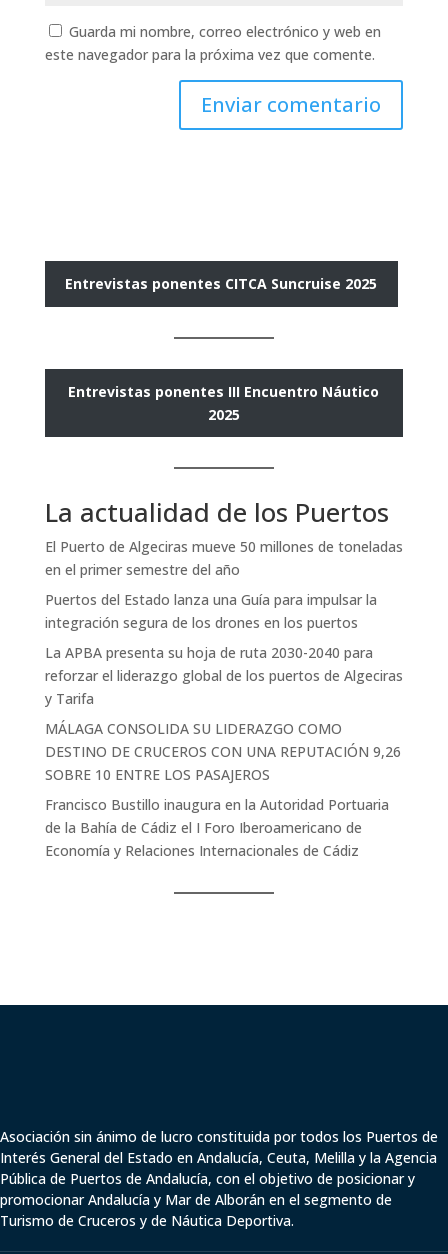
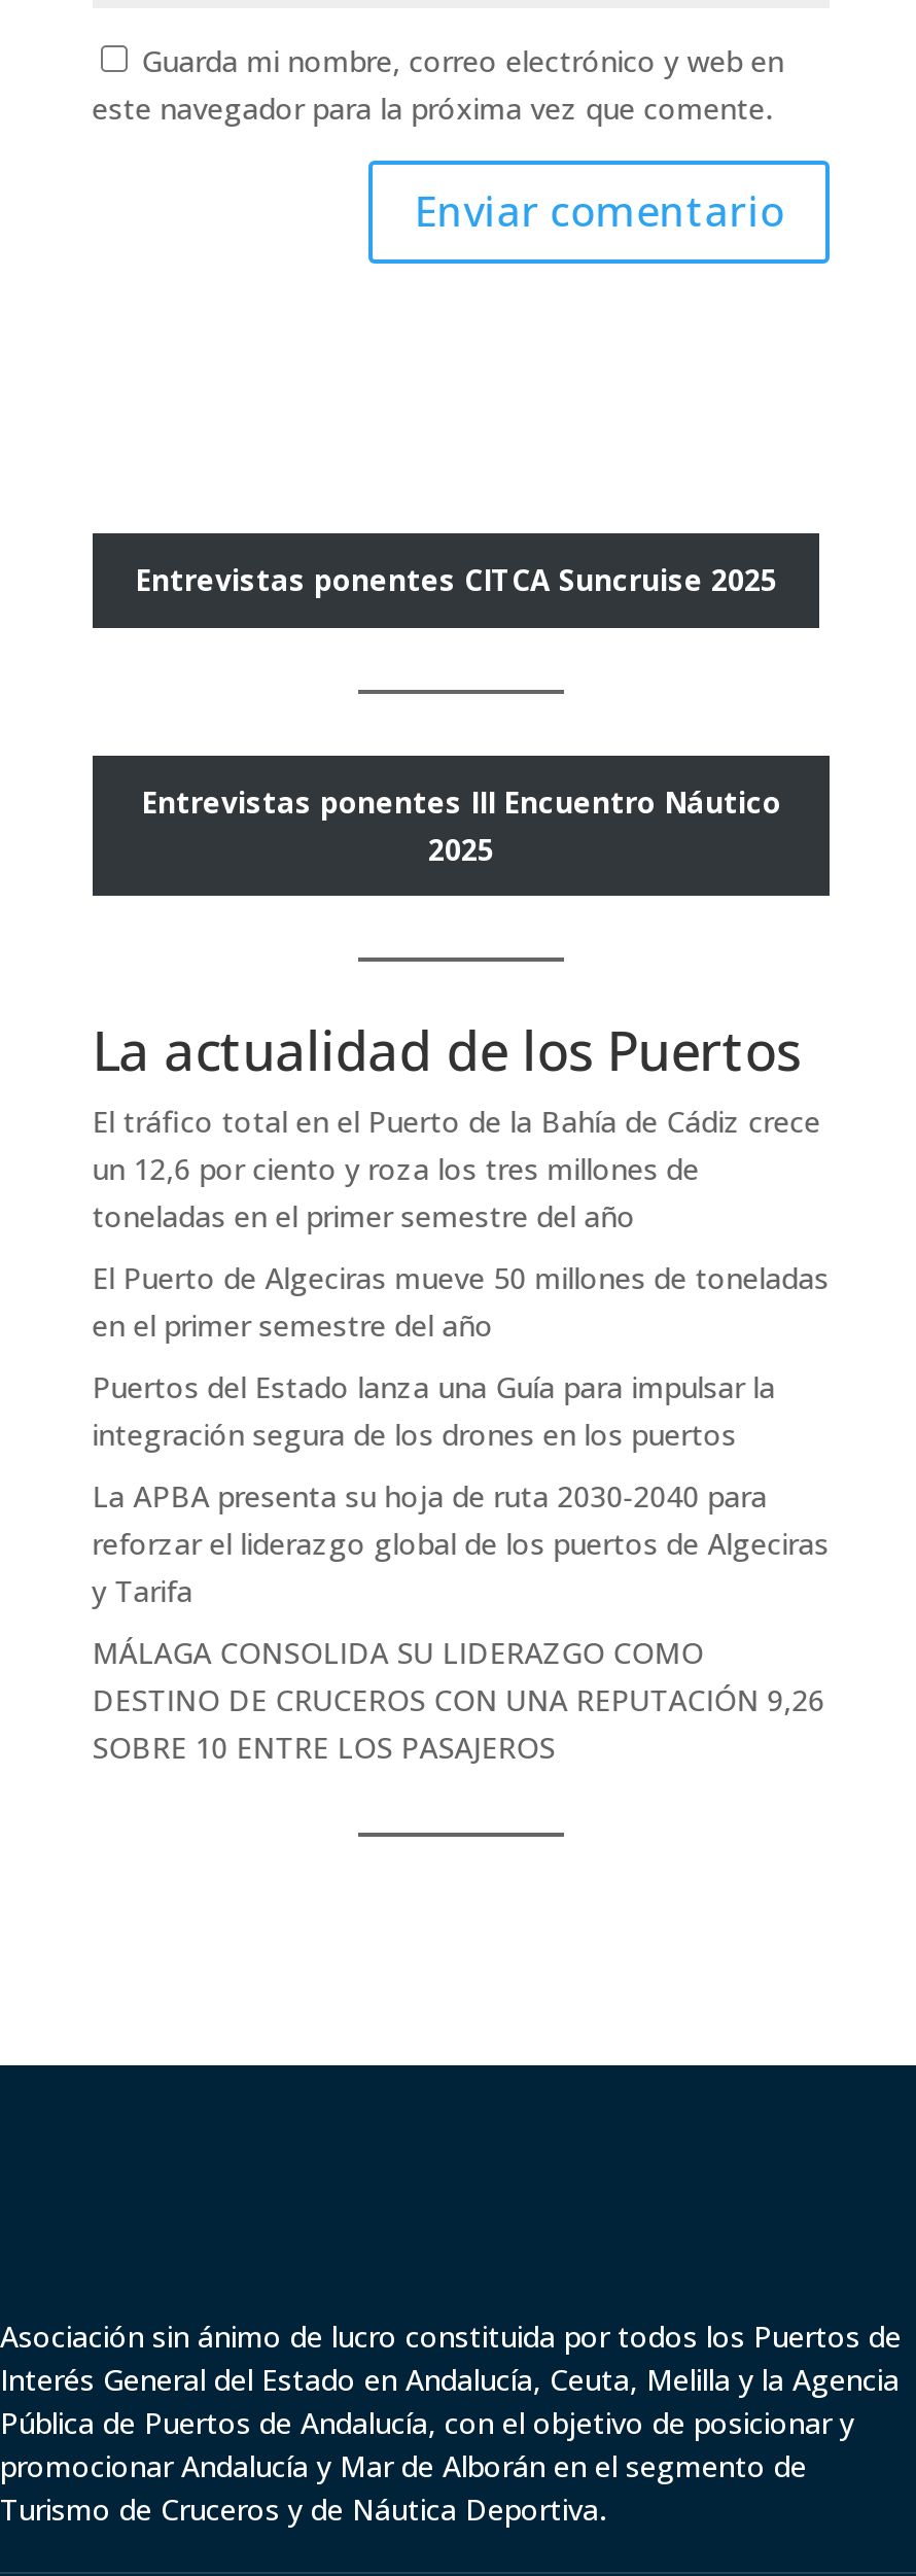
+ El tráfico total en el Puerto de la Bahía de Cádiz crece
+ un 12,6 por ciento y roza los tres millones de
+ toneladas en el primer semestre del año

moved down: El Puerto de Algeciras mueve 50 millones de toneladas | en el primer semestre del año | Puertos del Estado lanza una Guía para impulsar la | ... | DESTINO DE CRUCEROS CON UNA REPUTACIÓN 9,26 | SOBRE 10 ENTRE LOS PASAJEROS

- Francisco Bustillo inaugura en la Autoridad Portuaria
- de la Bahía de Cádiz el I Foro Iberoamericano de
- Economía y Relaciones Internacionales de Cádiz
